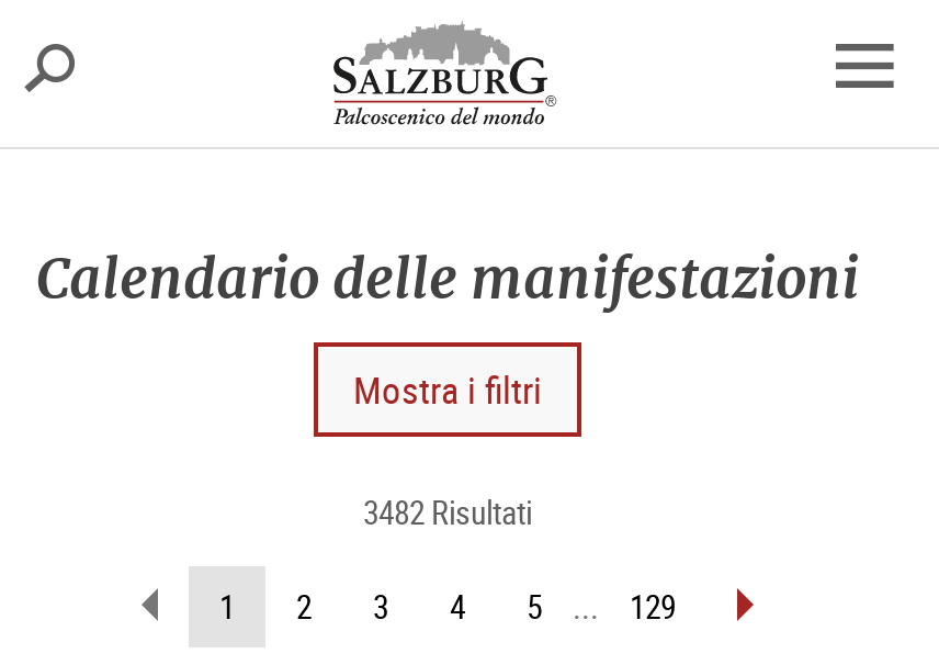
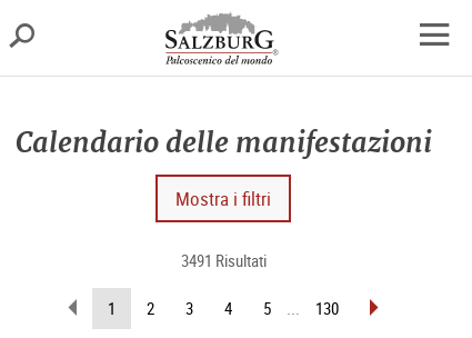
- 3482 Risultati
+ 3491 Risultati

- 129
+ 130
